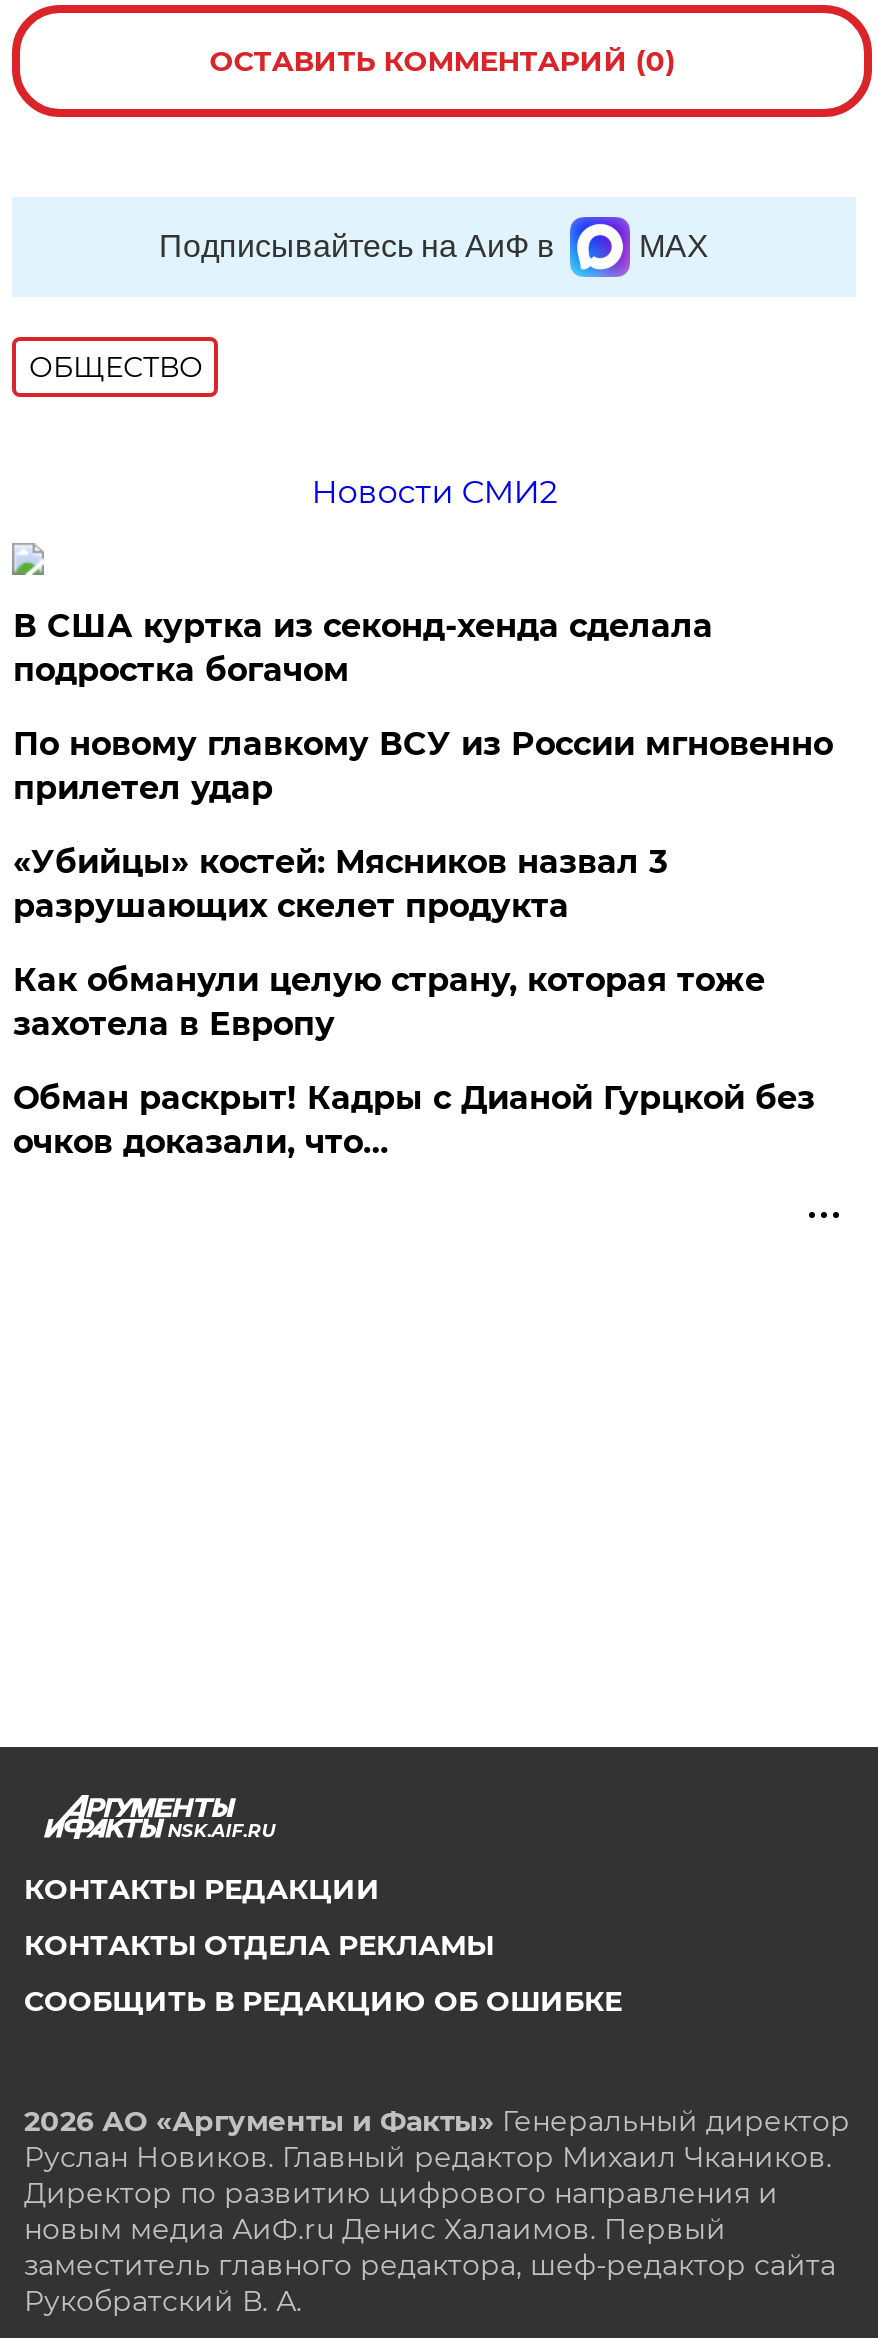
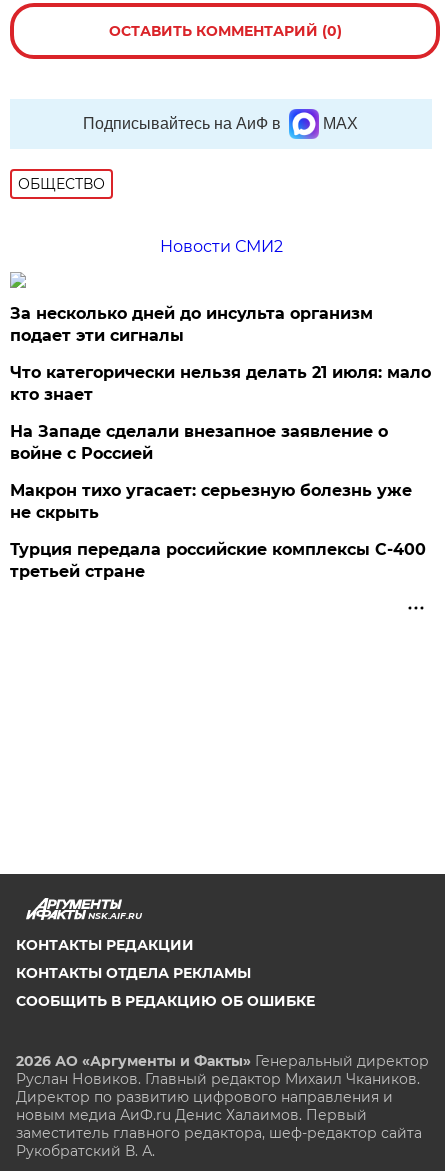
- В США куртка из секонд-хенда сделала
- подростка богачом
+ За несколько дней до инсульта организм
+ подает эти сигналы

- По новому главкому ВСУ из России мгновенно
- прилетел удар
+ Что категорически нельзя делать 21 июля: мало
+ кто знает

- «Убийцы» костей: Мясников назвал 3
- разрушающих скелет продукта
+ На Западе сделали внезапное заявление о
+ войне с Россией

- Как обманули целую страну, которая тоже
- захотела в Европу
+ Макрон тихо угасает: серьезную болезнь уже
+ не скрыть

- Обман раскрыт! Кадры с Дианой Гурцкой без
- очков доказали, что…
+ Турция передала российские комплексы С-400
+ третьей стране
